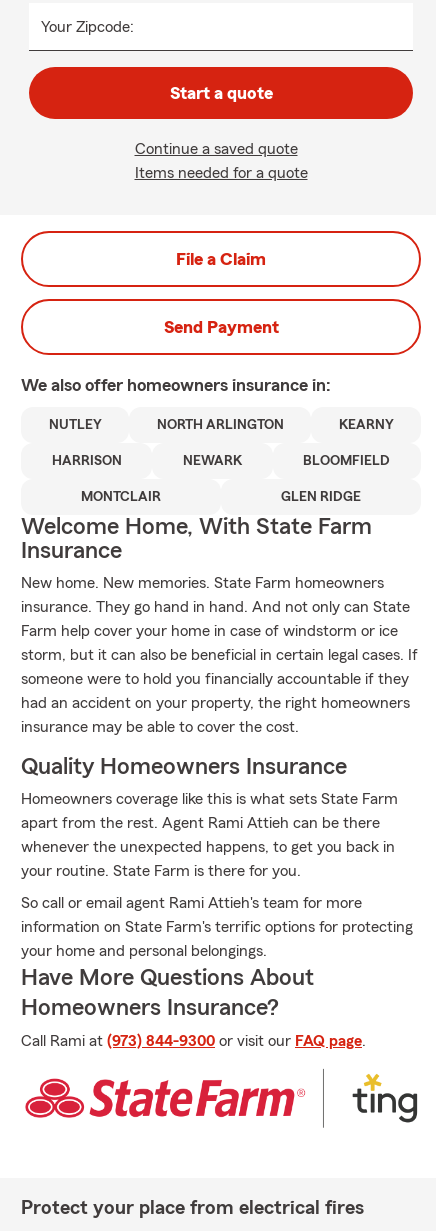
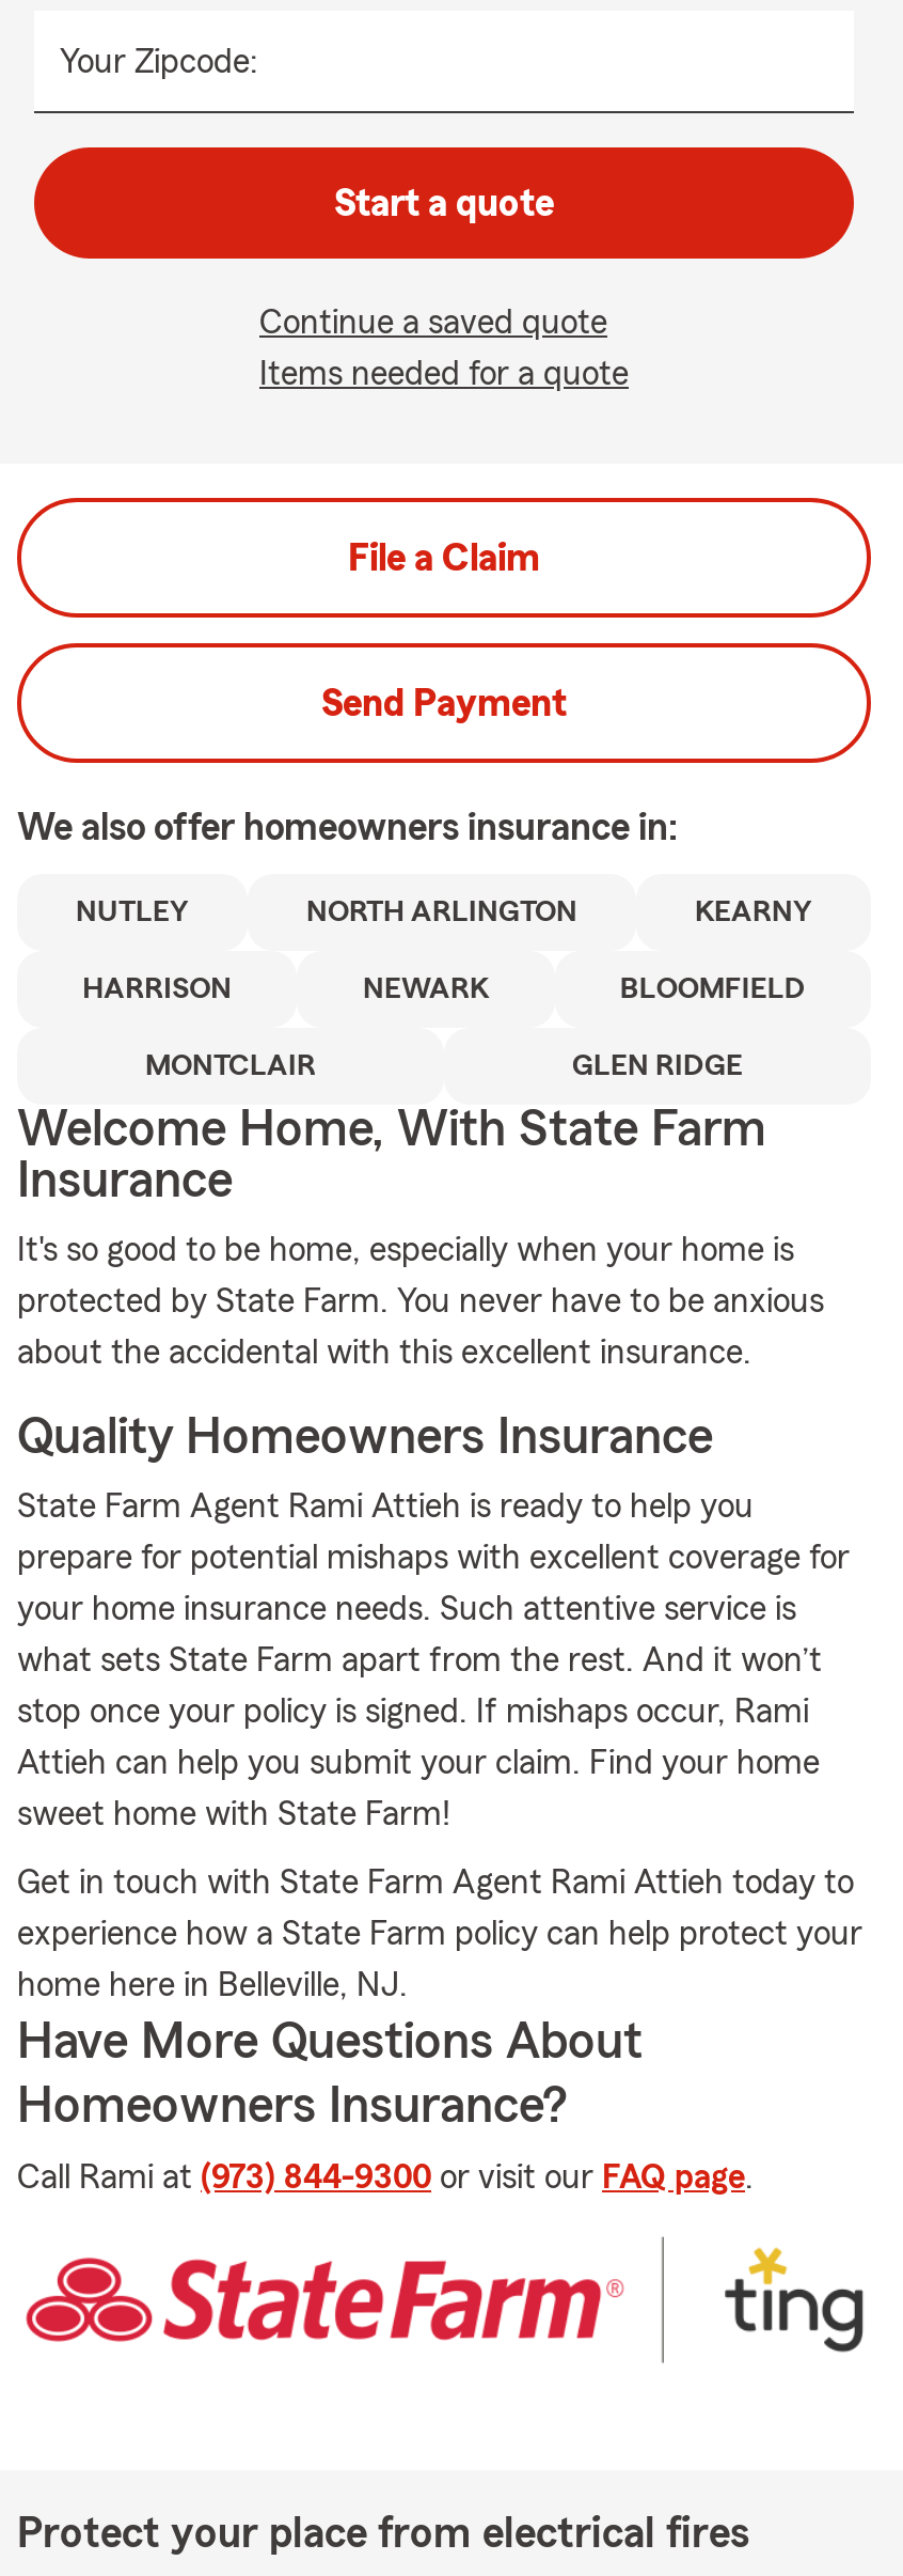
- New home. New memories. State Farm homeowners
- insurance. They go hand in hand. And not only can State
- Farm help cover your home in case of windstorm or ice
- storm, but it can also be beneficial in certain legal cases. If
- someone were to hold you financially accountable if they
- had an accident on your property, the right homeowners
- insurance may be able to cover the cost.
+ It's so good to be home, especially when your home is
+ protected by State Farm. You never have to be anxious
+ about the accidental with this excellent insurance.

moved up: Quality Homeowners Insurance

- Homeowners coverage like this is what sets State Farm
- apart from the rest. Agent Rami Attieh can be there
- whenever the unexpected happens, to get you back in
- your routine. State Farm is there for you.
- So call or email agent Rami Attieh's team for more
- information on State Farm's terrific options for protecting
- your home and personal belongings.
+ State Farm Agent Rami Attieh is ready to help you
+ prepare for potential mishaps with excellent coverage for
+ your home insurance needs. Such attentive service is
+ what sets State Farm apart from the rest. And it won’t
+ stop once your policy is signed. If mishaps occur, Rami
+ Attieh can help you submit your claim. Find your home
+ sweet home with State Farm!
+ Get in touch with State Farm Agent Rami Attieh today to
+ experience how a State Farm policy can help protect your
+ home here in Belleville, NJ.
